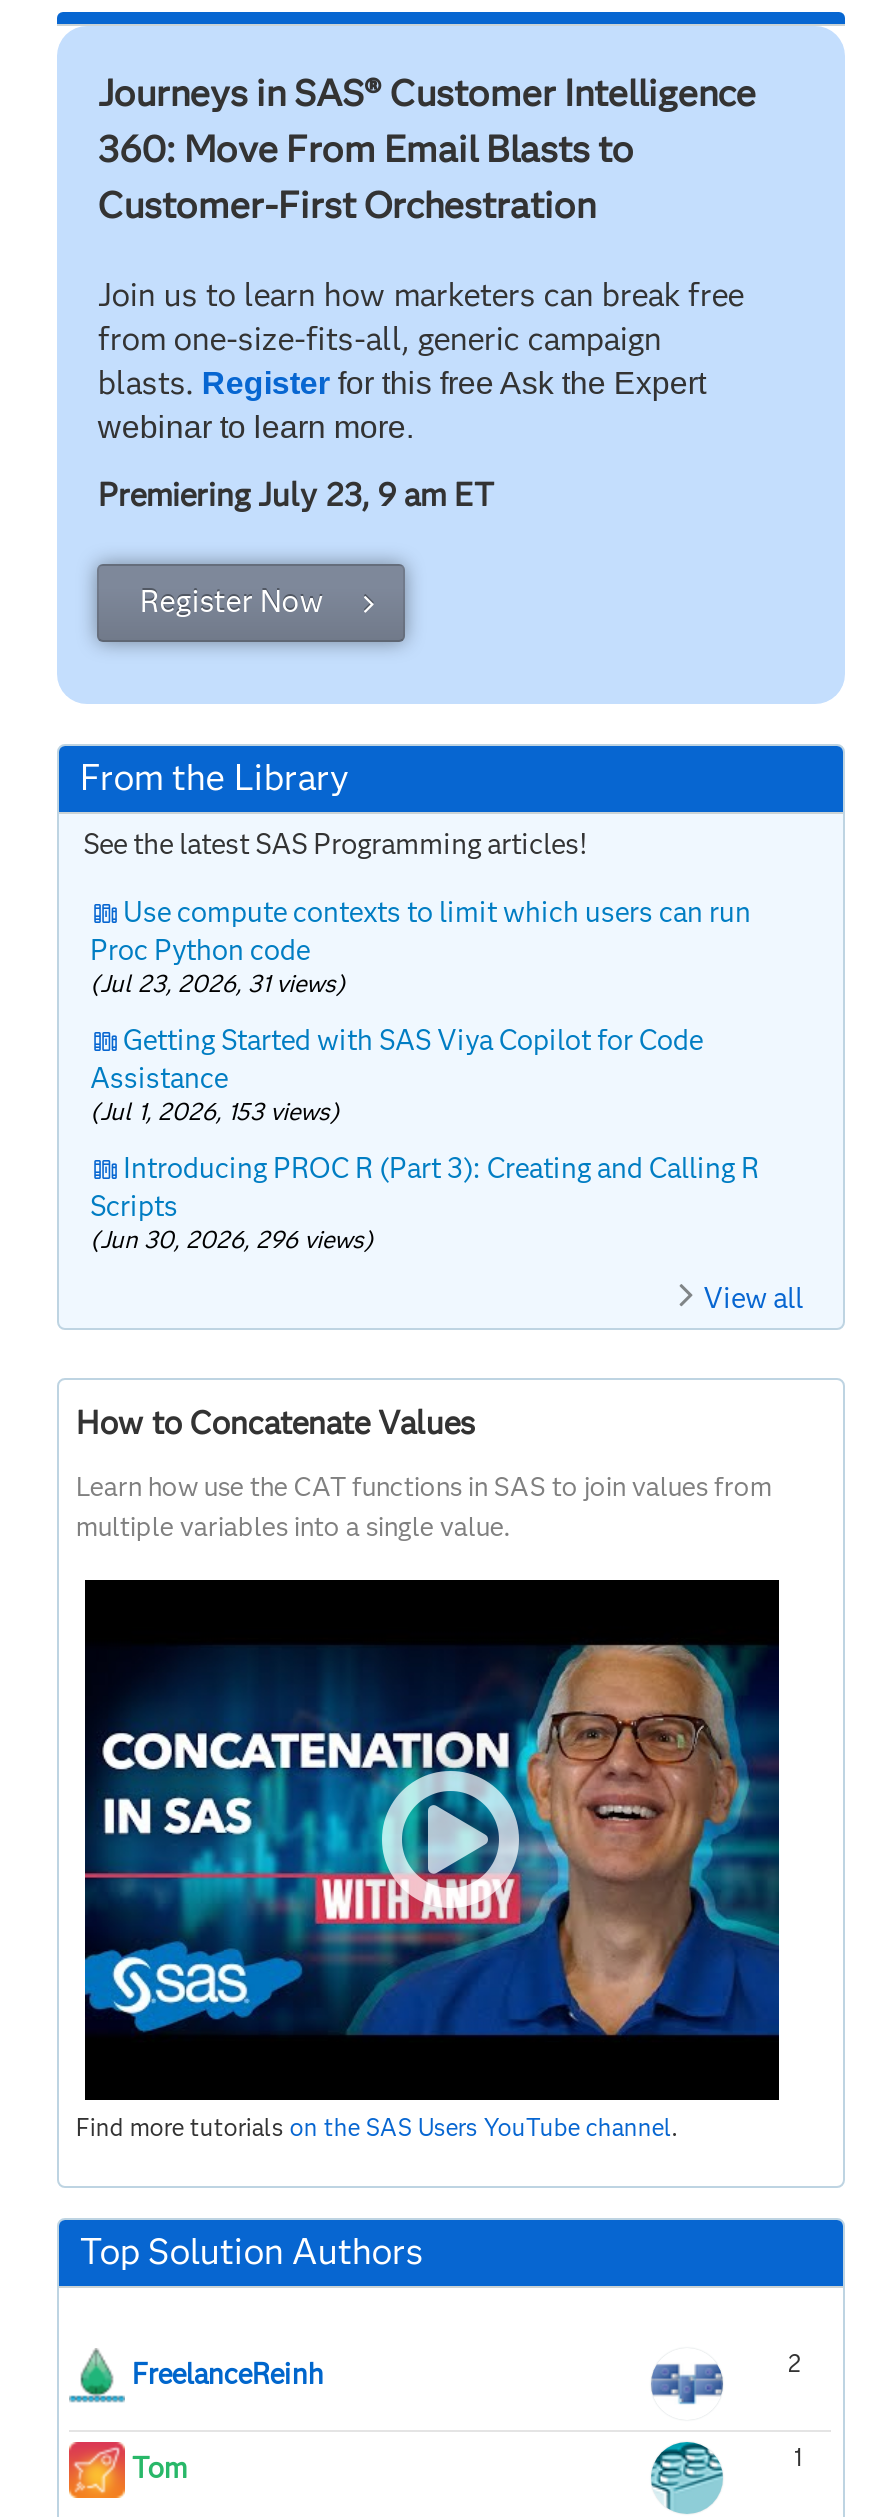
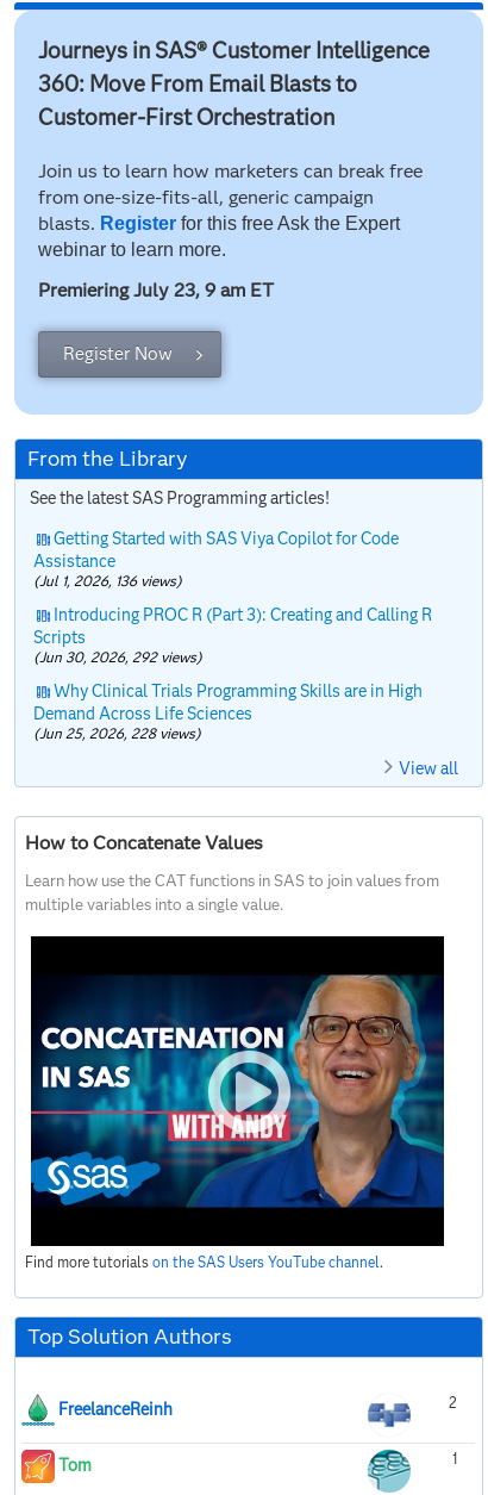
- Use compute contexts to limit which users can run
- Proc Python code
- (Jul 23, 2026, 31 views)

moved up: Getting Started with SAS Viya Copilot for Code | Assistance

- (Jul 1, 2026, 153 views)
+ (Jul 1, 2026, 136 views)

moved up: Introducing PROC R (Part 3): Creating and Calling R | Scripts

- (Jun 30, 2026, 296 views)
+ (Jun 30, 2026, 292 views)
+ Why Clinical Trials Programming Skills are in High
+ Demand Across Life Sciences
+ (Jun 25, 2026, 228 views)
